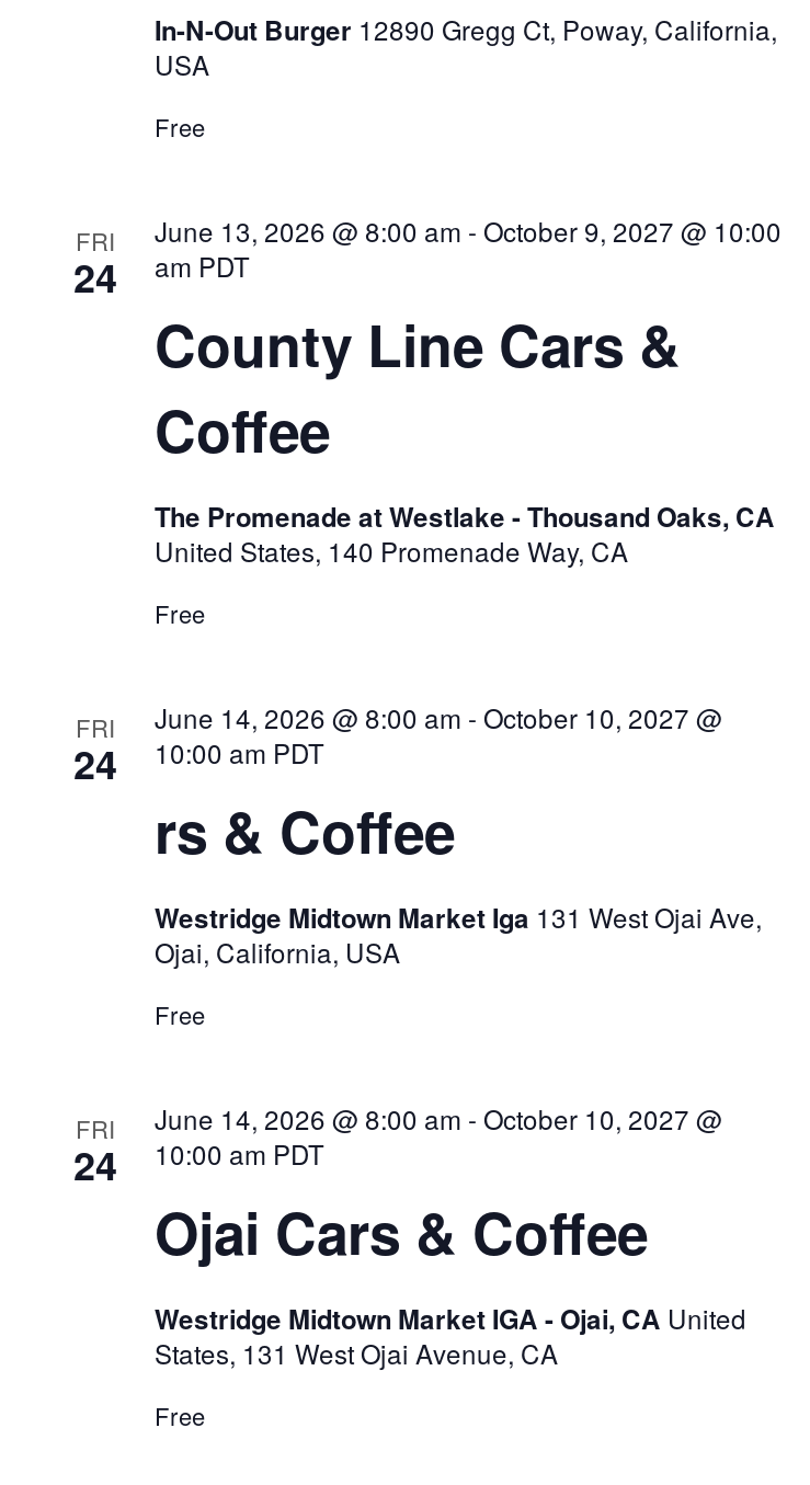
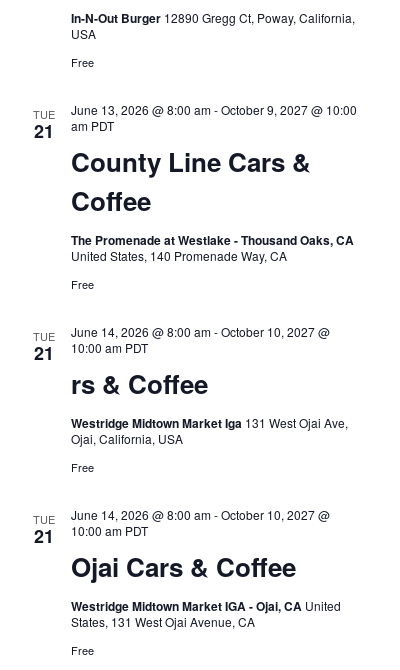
- FRI
- 24
+ TUE
+ 21

- FRI
- 24
+ TUE
+ 21

- FRI
- 24
+ TUE
+ 21
